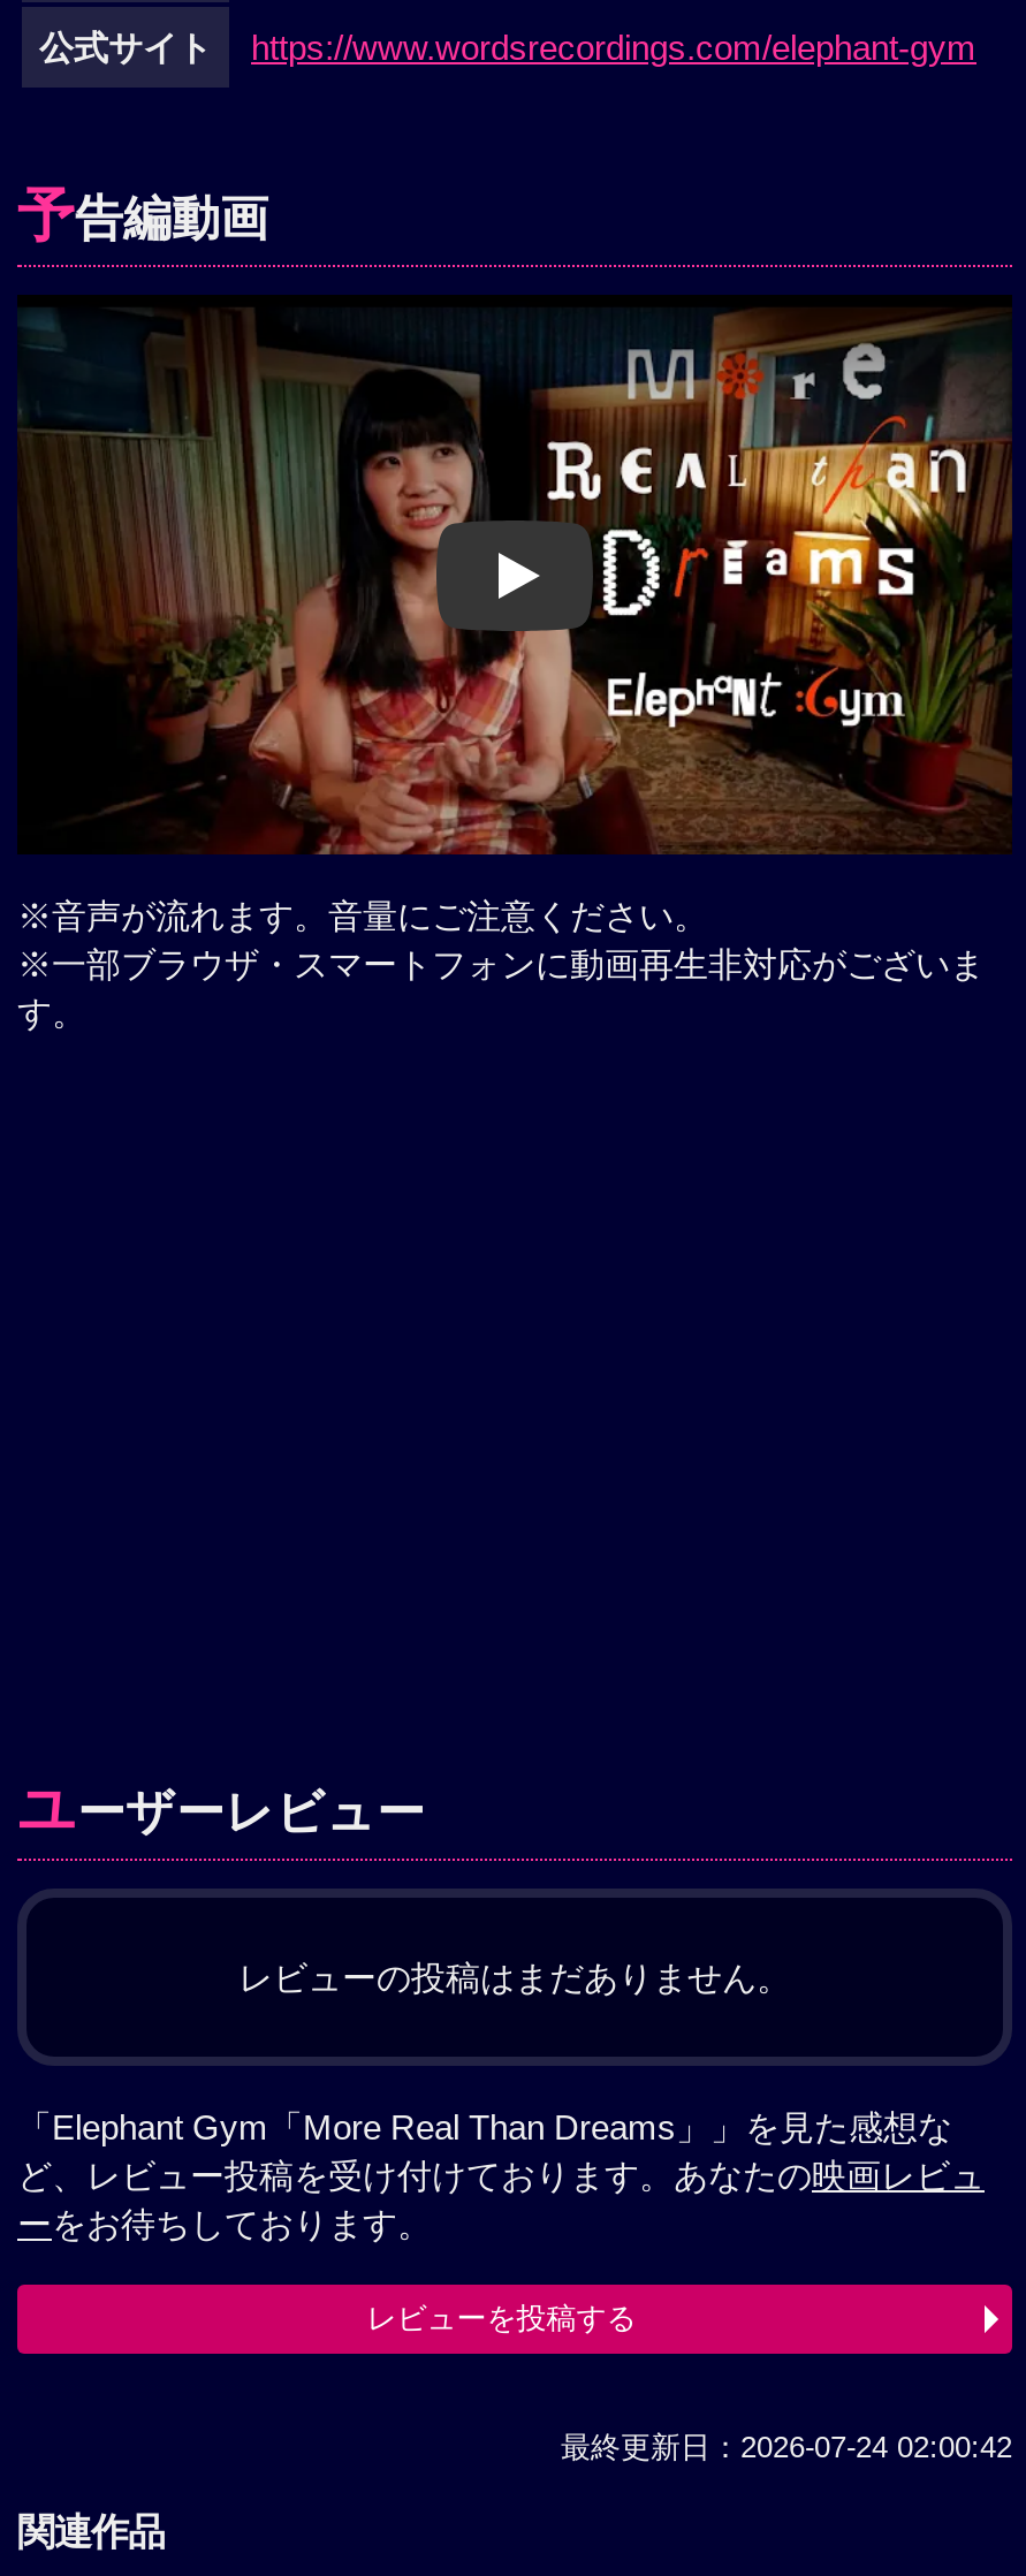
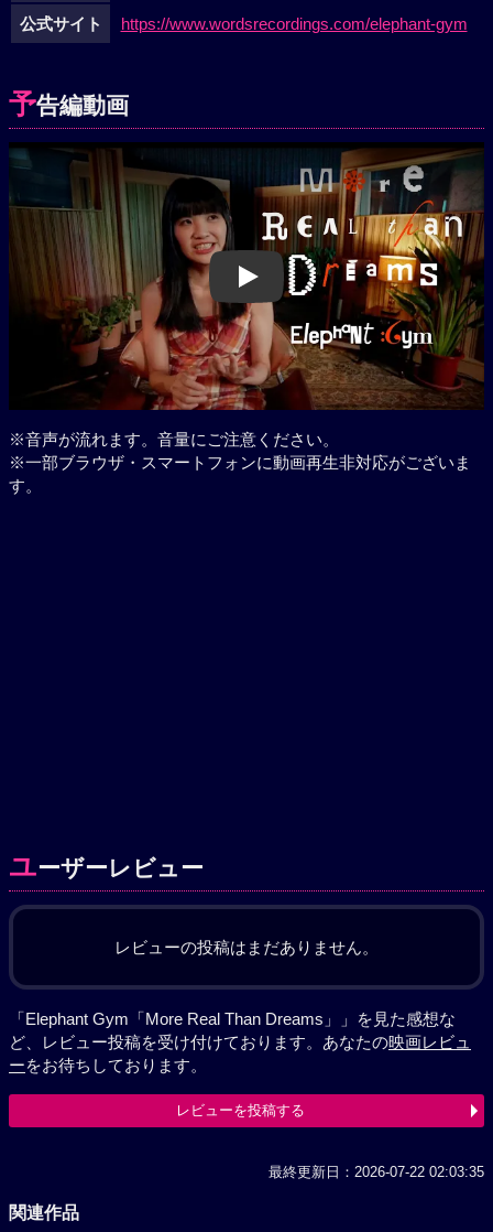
- 最終更新日：2026-07-24 02:00:42
+ 最終更新日：2026-07-22 02:03:35
